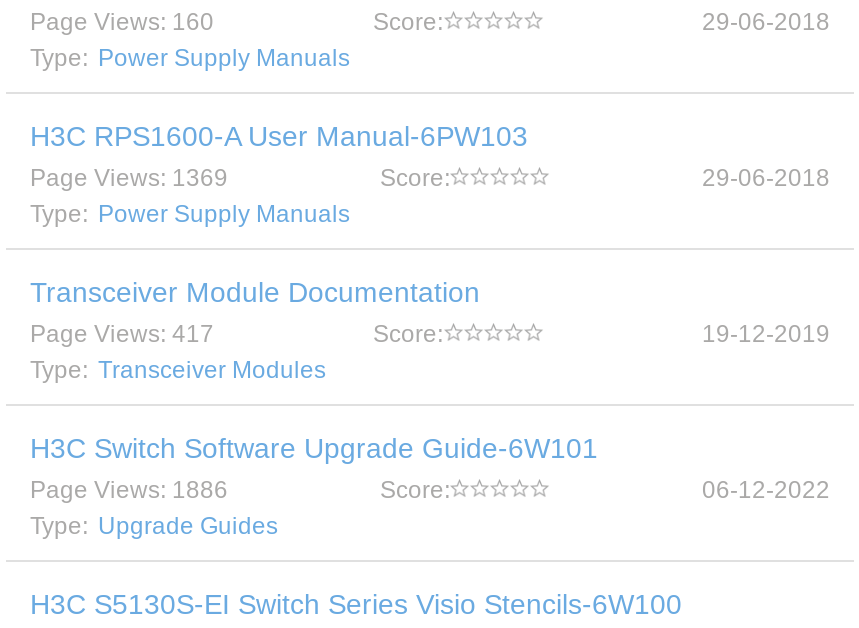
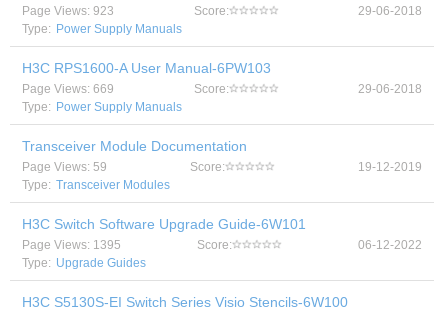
- Page Views: 160
+ Page Views: 923

- Page Views: 1369
+ Page Views: 669

- Page Views: 417
+ Page Views: 59

- Page Views: 1886
+ Page Views: 1395
